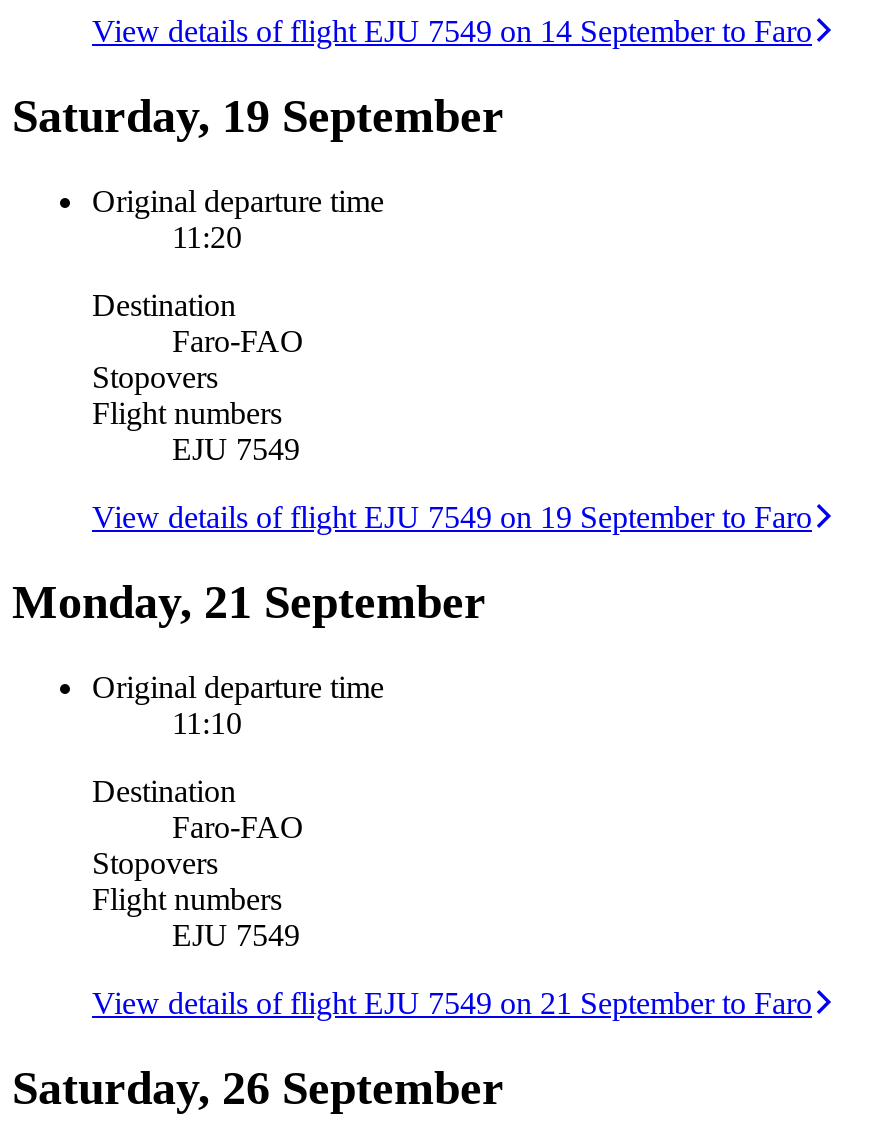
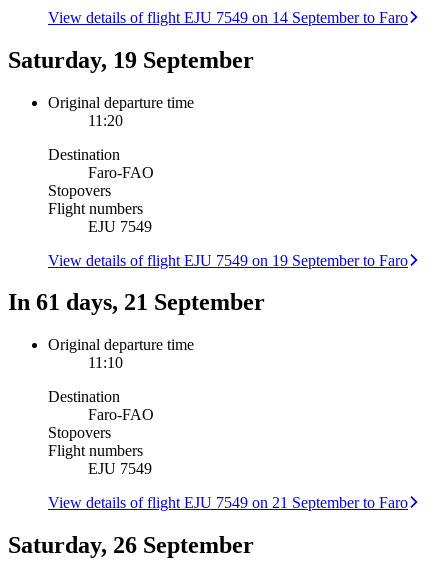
- Monday, 21 September
+ In 61 days, 21 September
